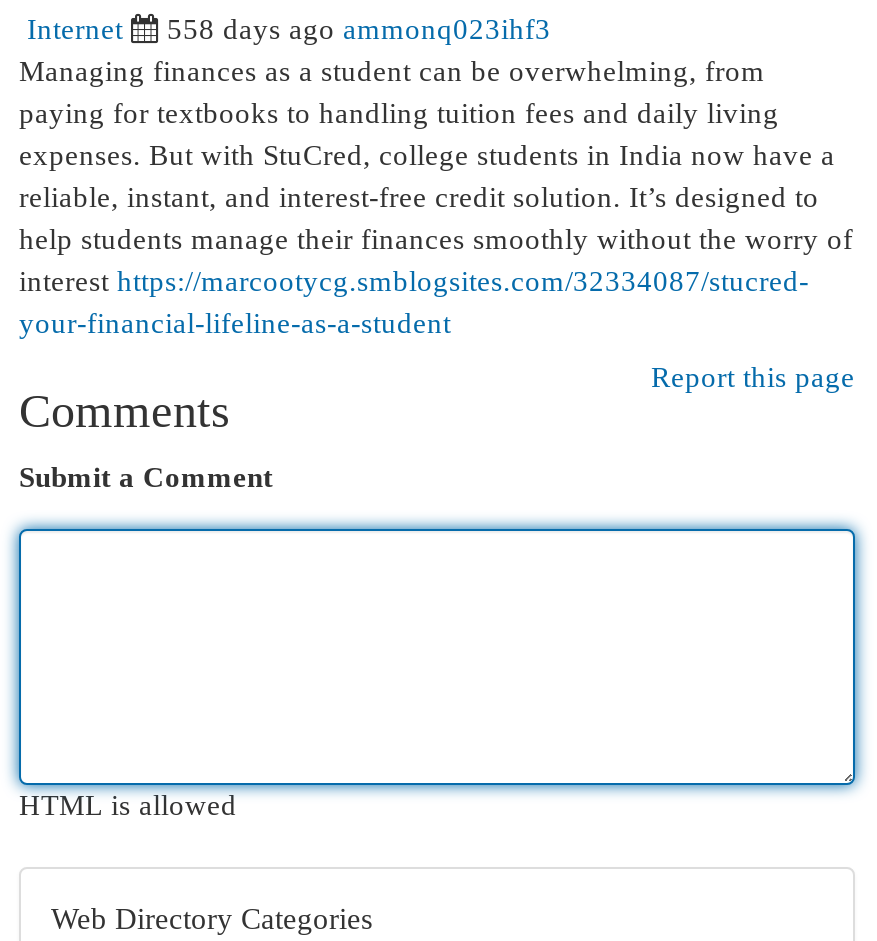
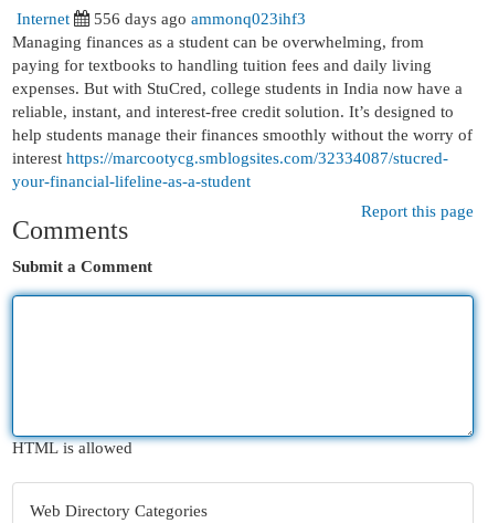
- 558 days ago ammonq023ihf3
+ 556 days ago ammonq023ihf3
